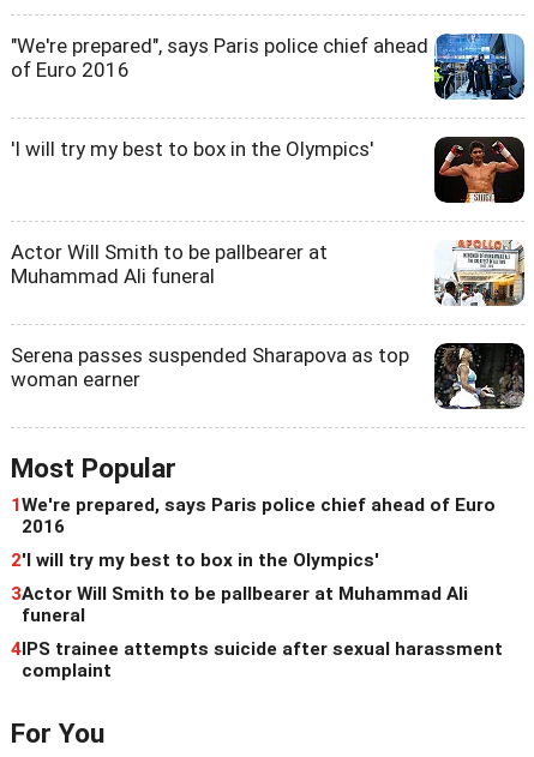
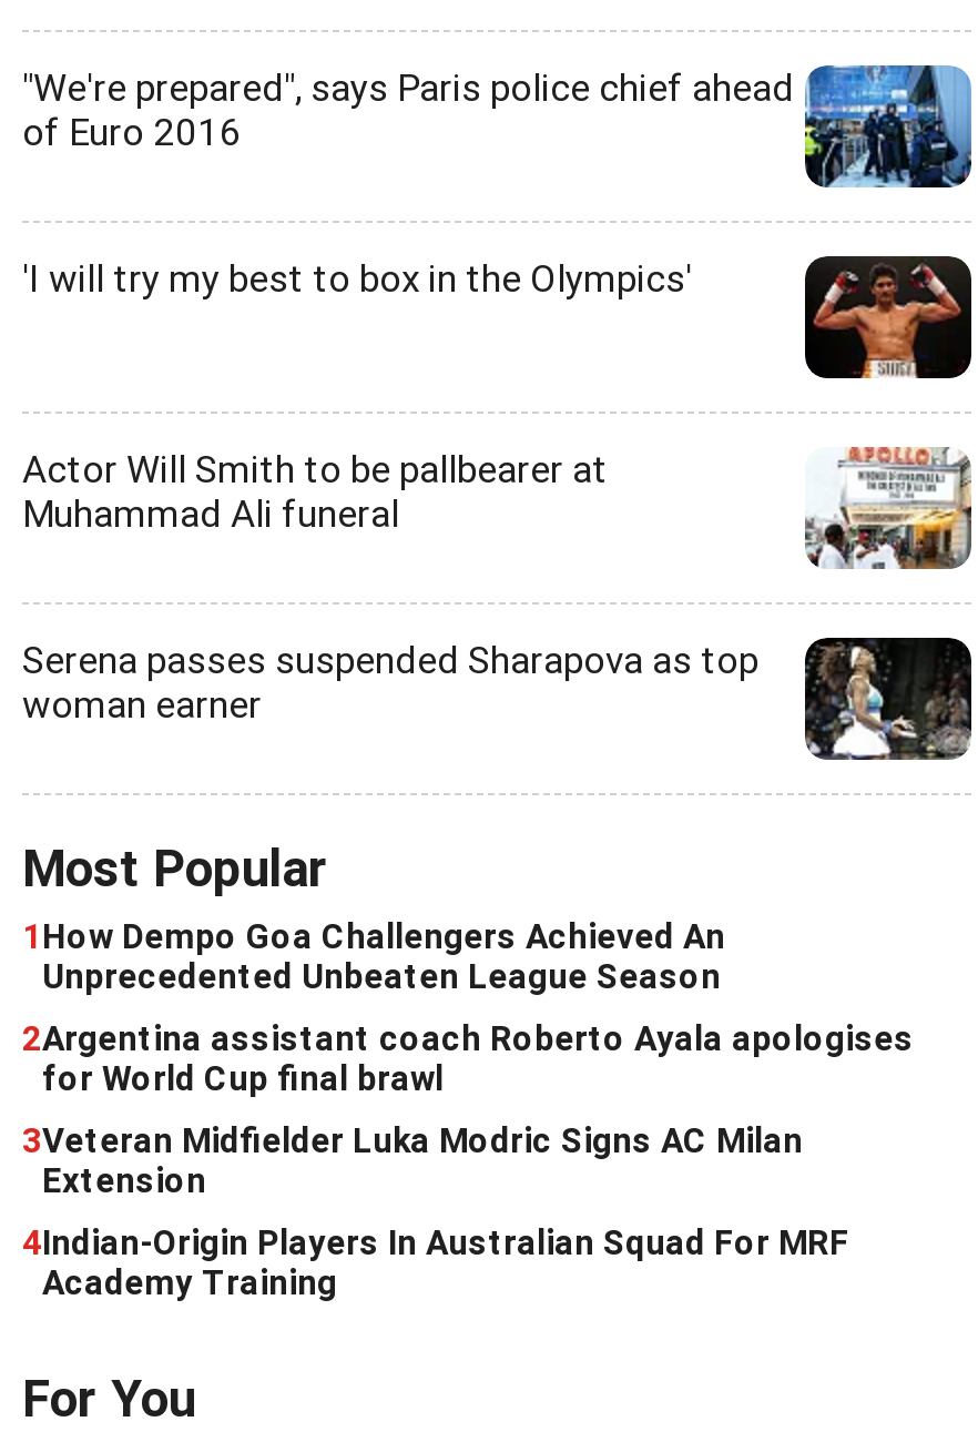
- 1 We're prepared, says Paris police chief ahead of Euro
- 2016
+ 1 How Dempo Goa Challengers Achieved An
+ Unprecedented Unbeaten League Season

- 2'I will try my best to box in the Olympics'
+ 2Argentina assistant coach Roberto Ayala apologises
+ for World Cup final brawl

- 3Actor Will Smith to be pallbearer at Muhammad Ali
- funeral
+ 3Veteran Midfielder Luka Modric Signs AC Milan
+ Extension

- 4IPS trainee attempts suicide after sexual harassment
- complaint
+ 4Indian-Origin Players In Australian Squad For MRF
+ Academy Training
